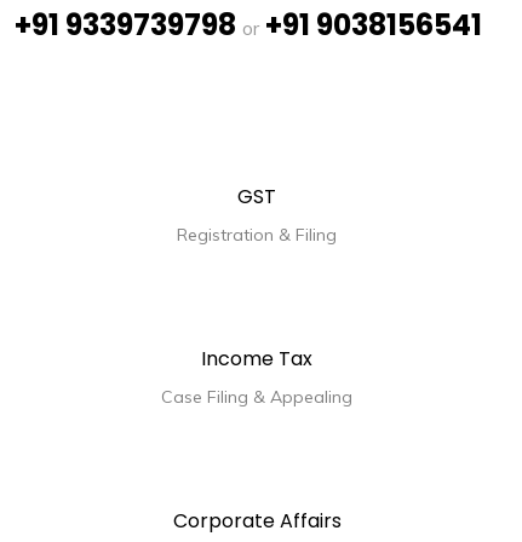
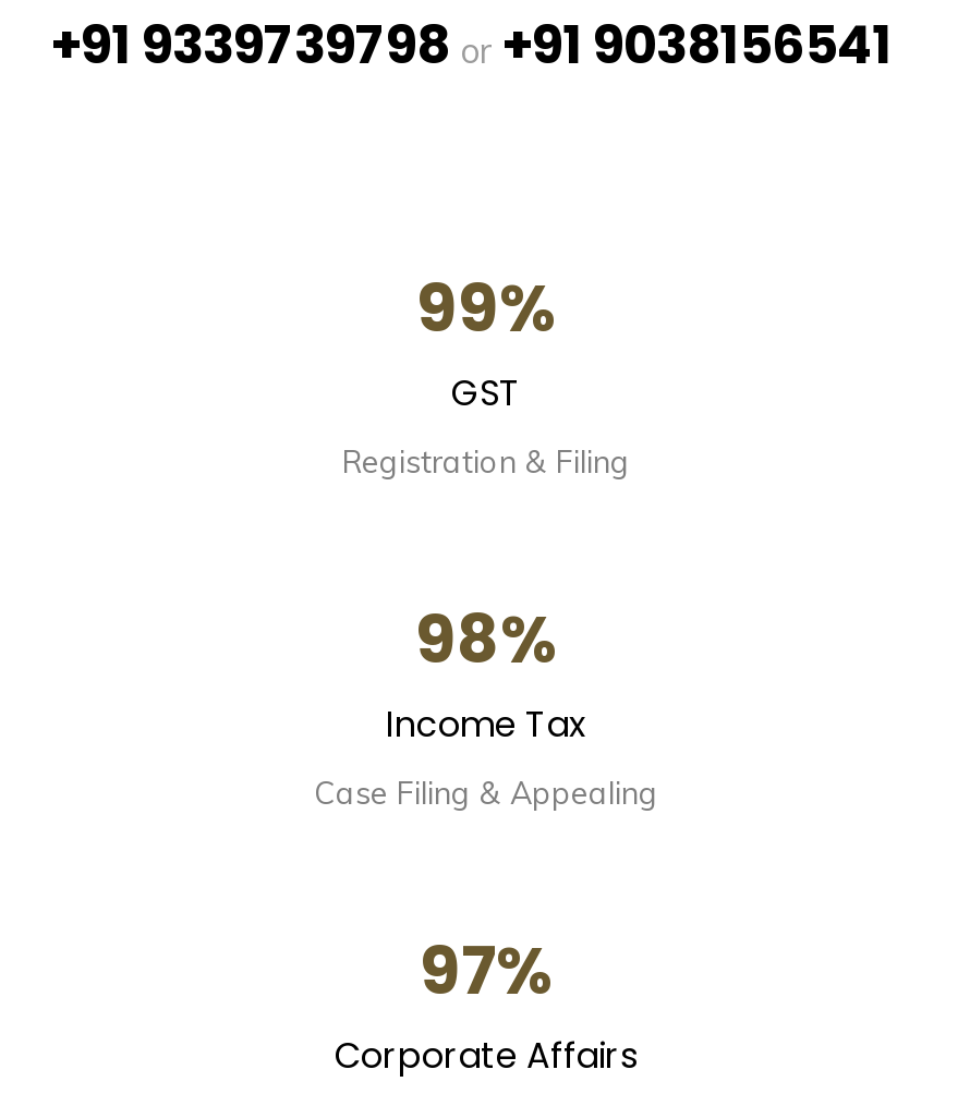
+ 99%

+ 98%

+ 97%
